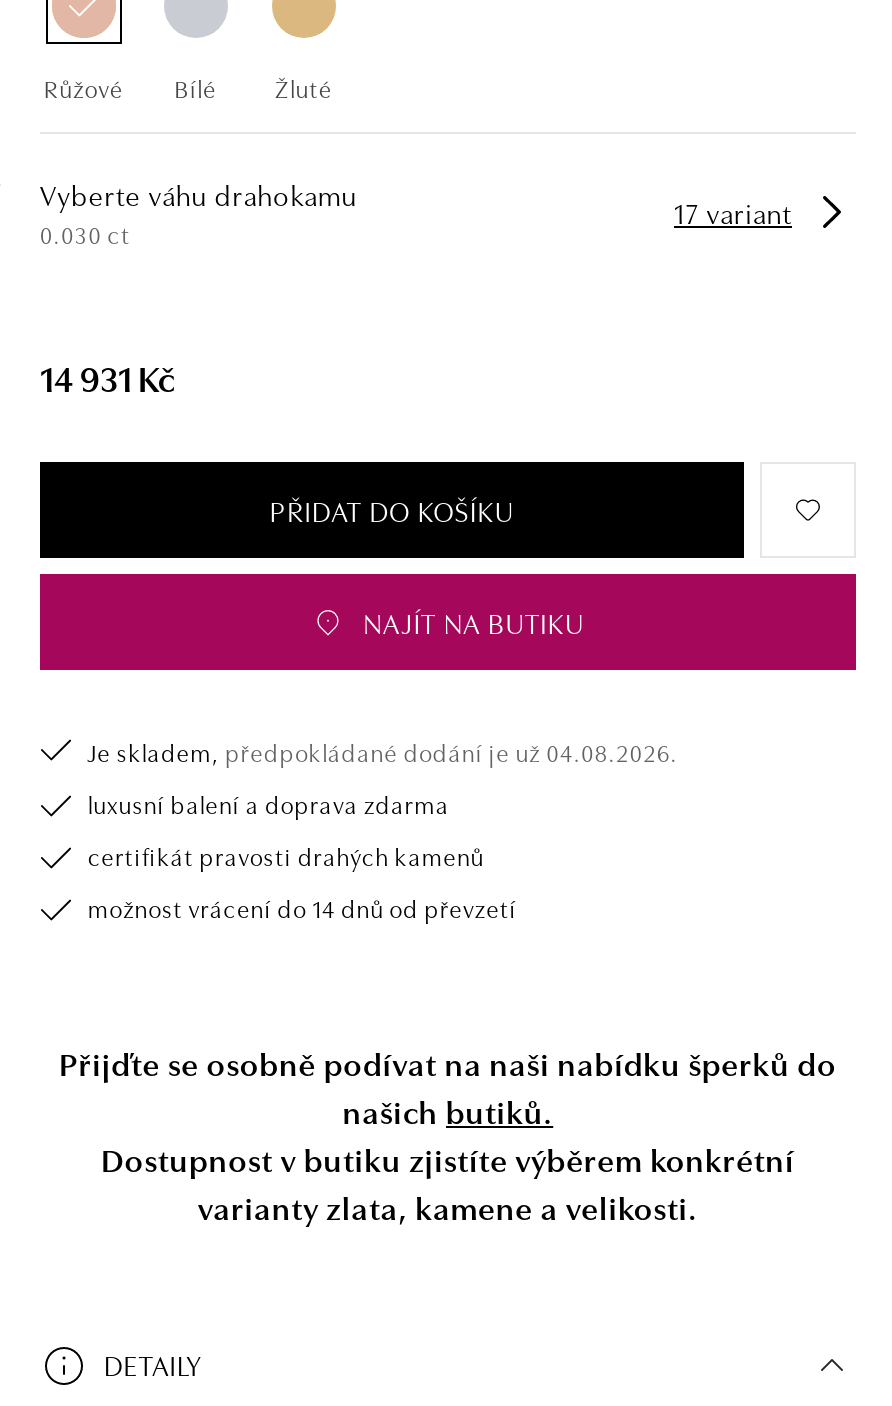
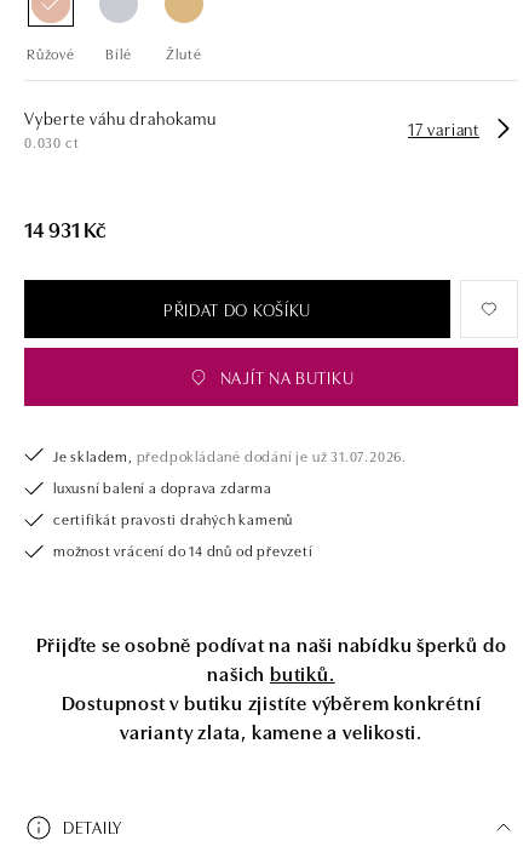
- Je skladem, předpokládané dodání je už 04.08.2026.
+ Je skladem, předpokládané dodání je už 31.07.2026.
